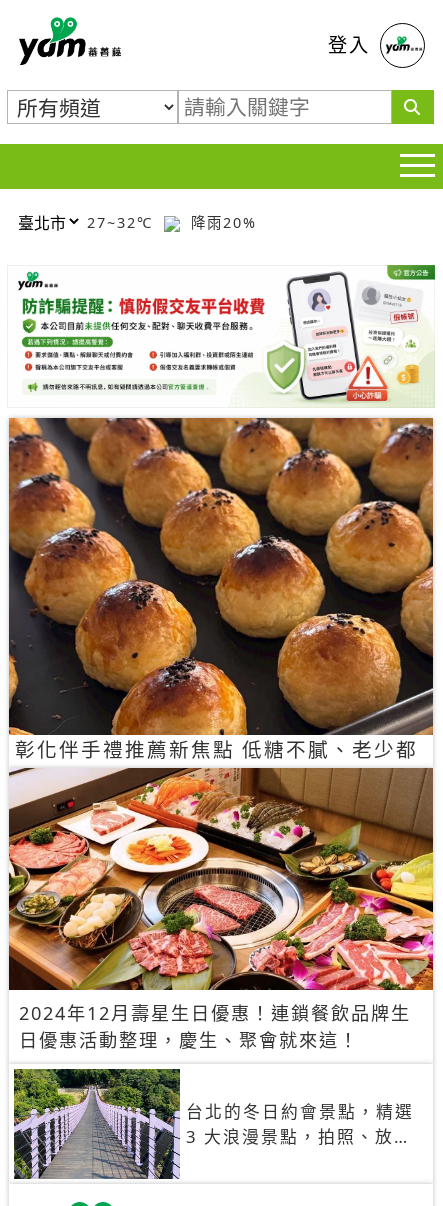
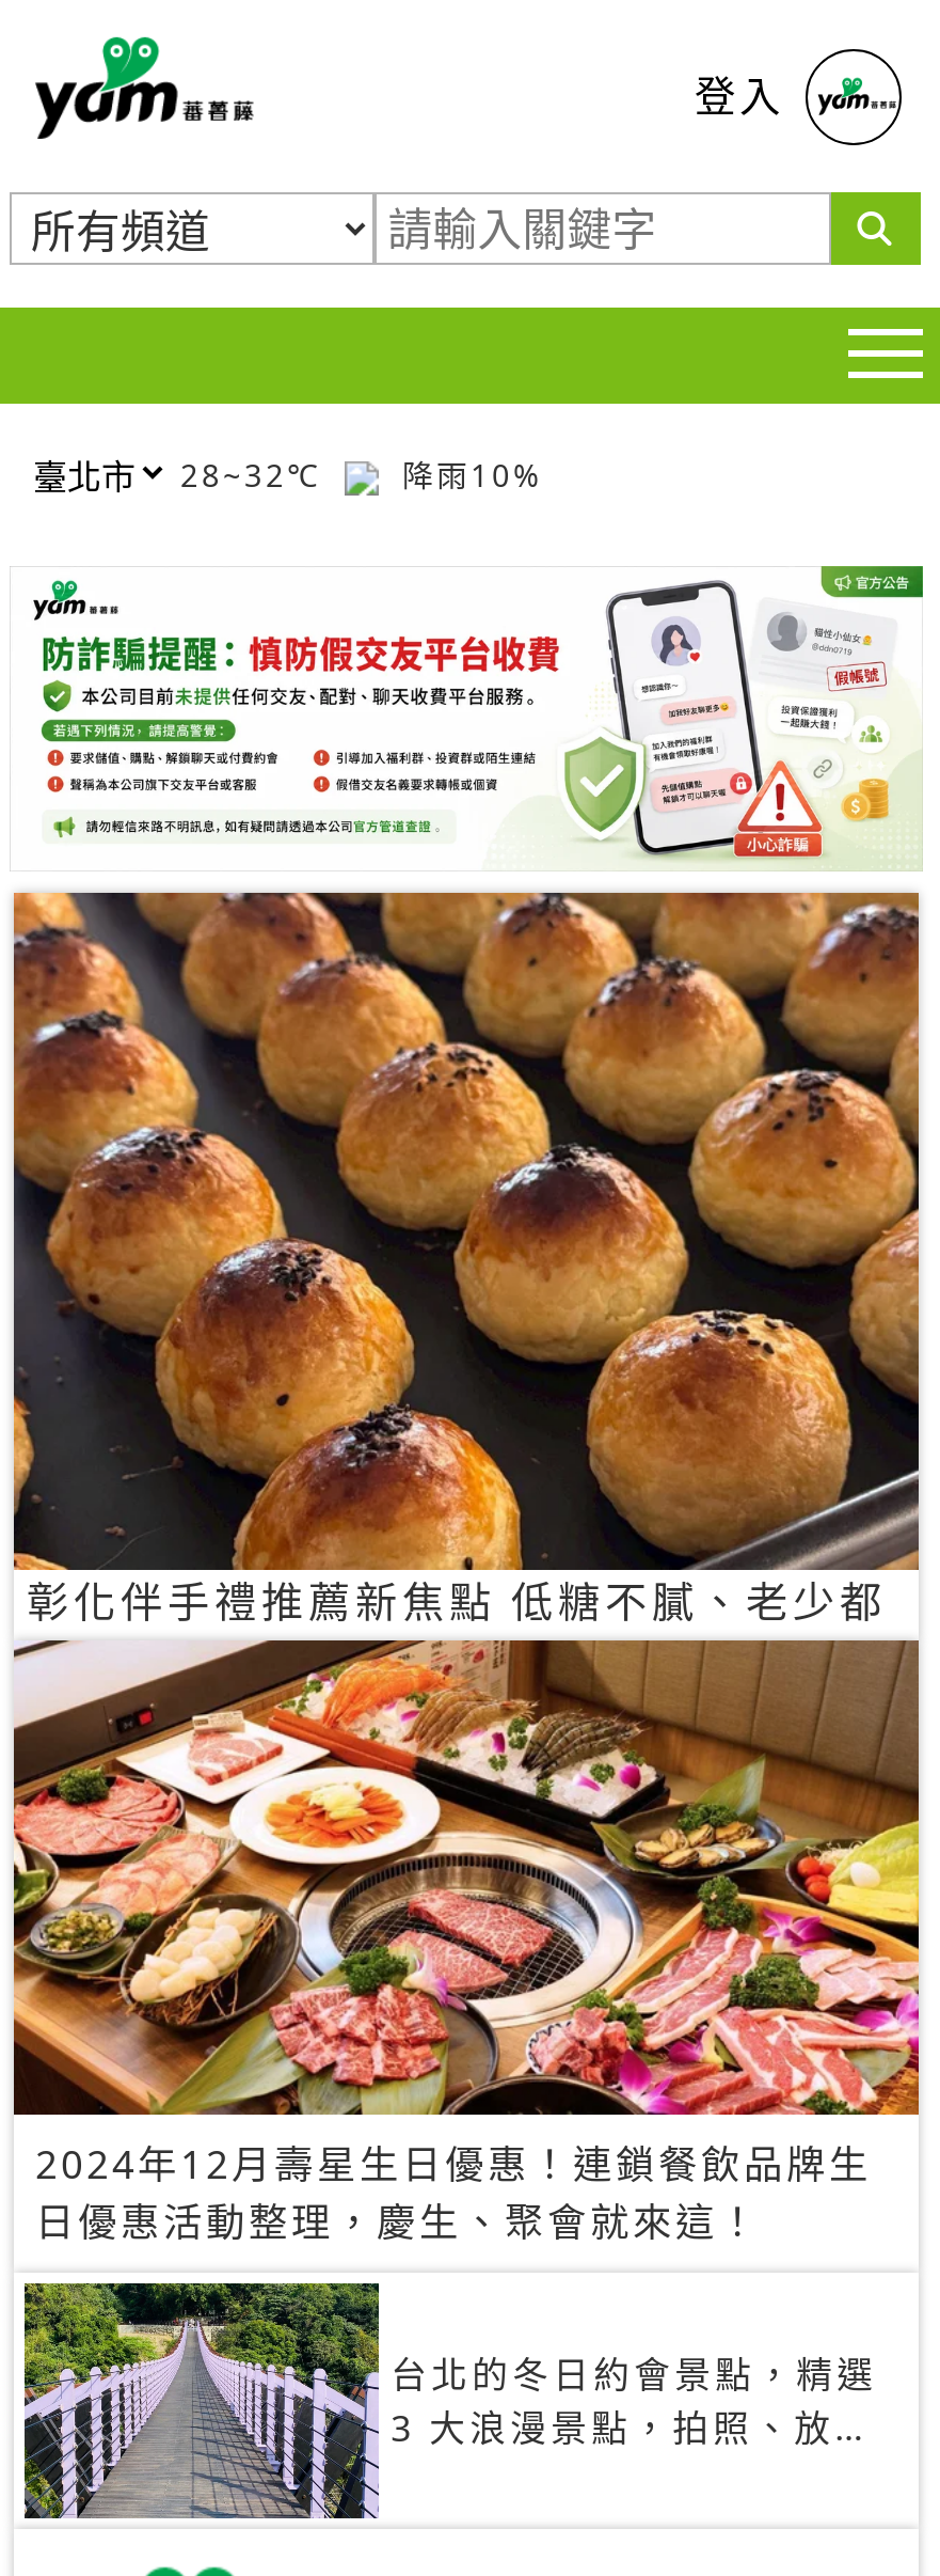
- 27~32℃
+ 28~32℃

- 降雨20%
+ 降雨10%
